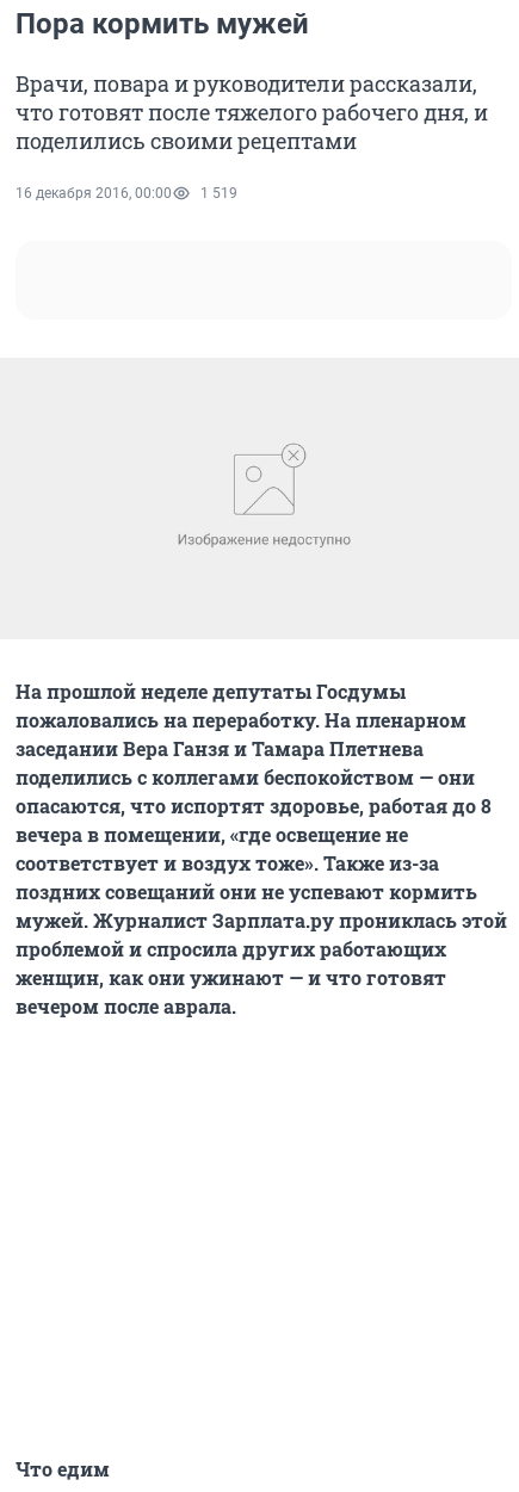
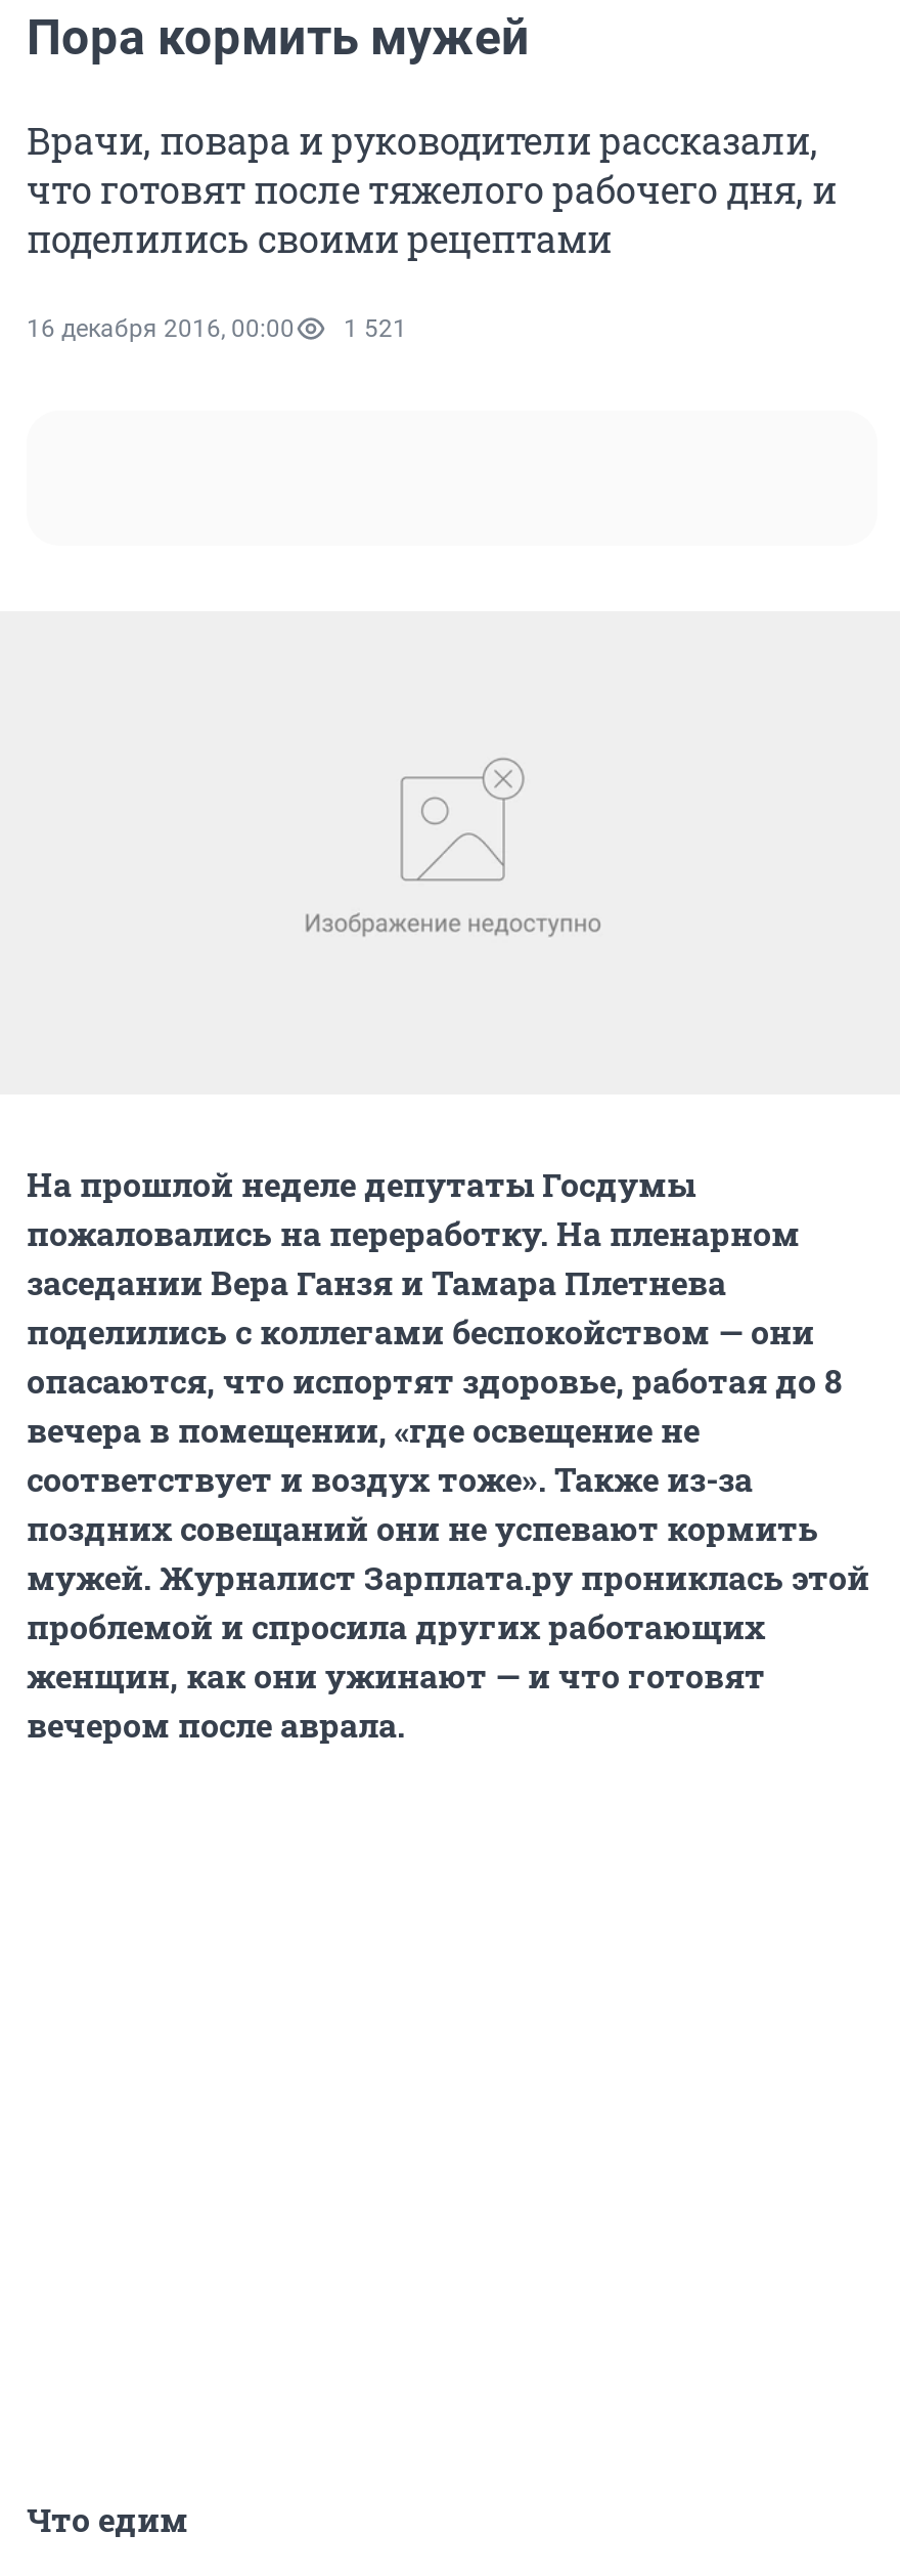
- 16 декабря 2016, 00:00 1 519
+ 16 декабря 2016, 00:00 1 521
